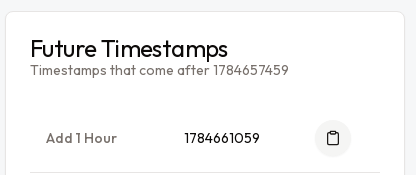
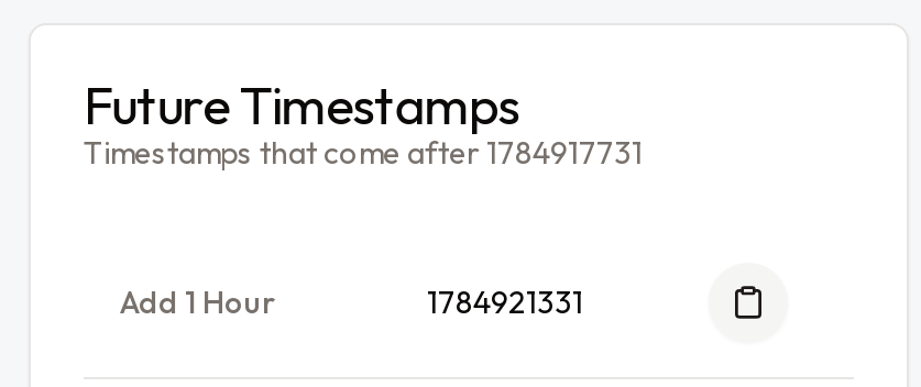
- Timestamps that come after 1784657459
+ Timestamps that come after 1784917731

- 1784661059
+ 1784921331
